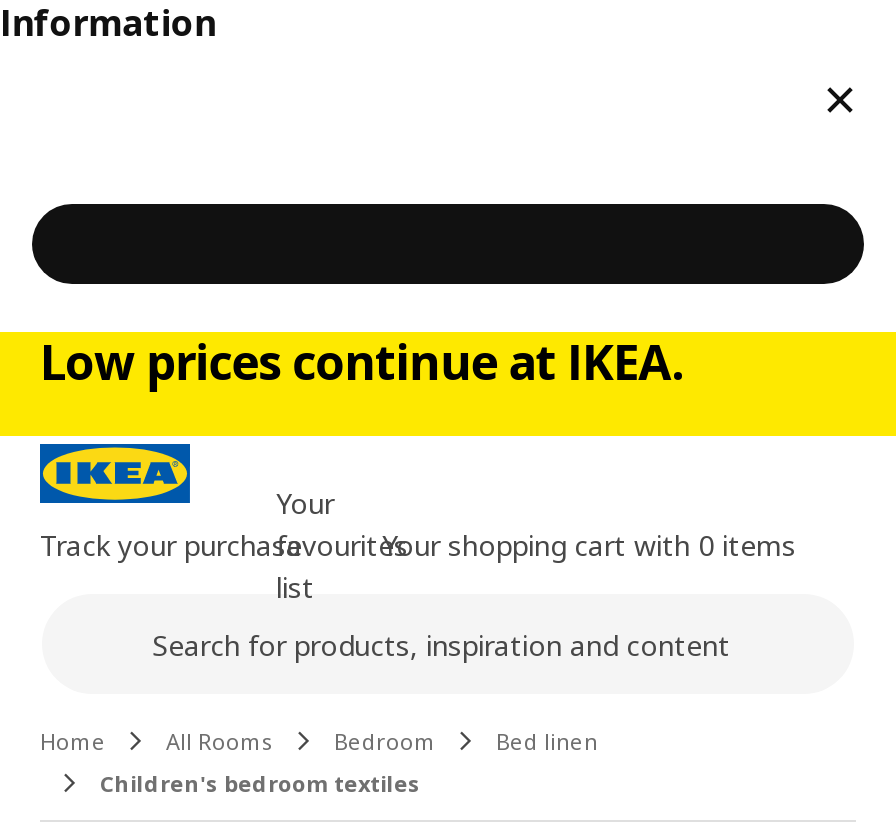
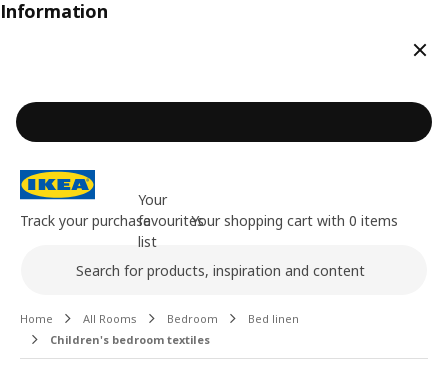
- Low prices continue at IKEA.
